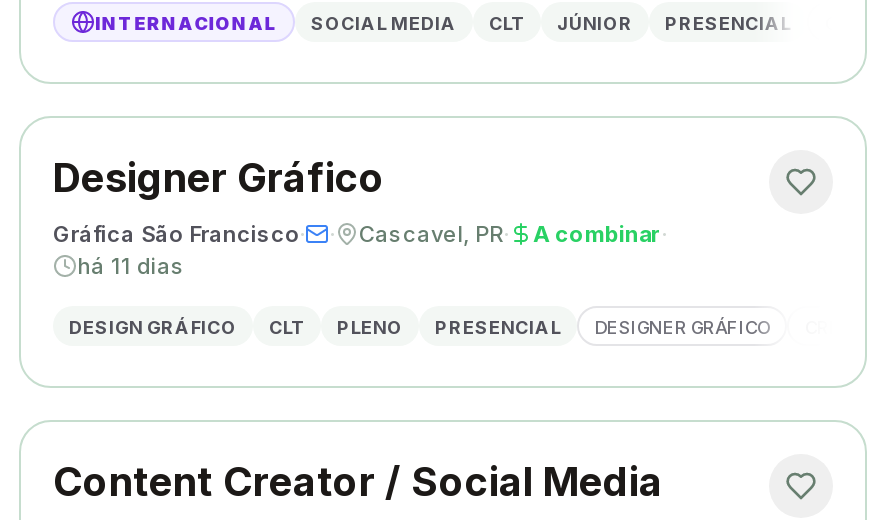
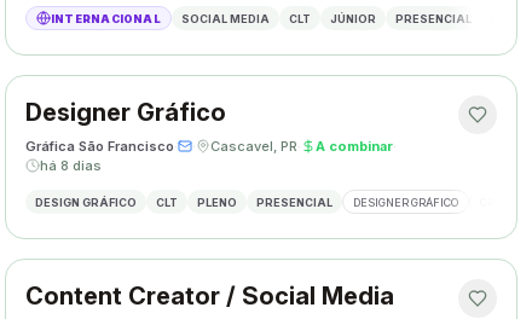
- há 11 dias
+ há 8 dias
